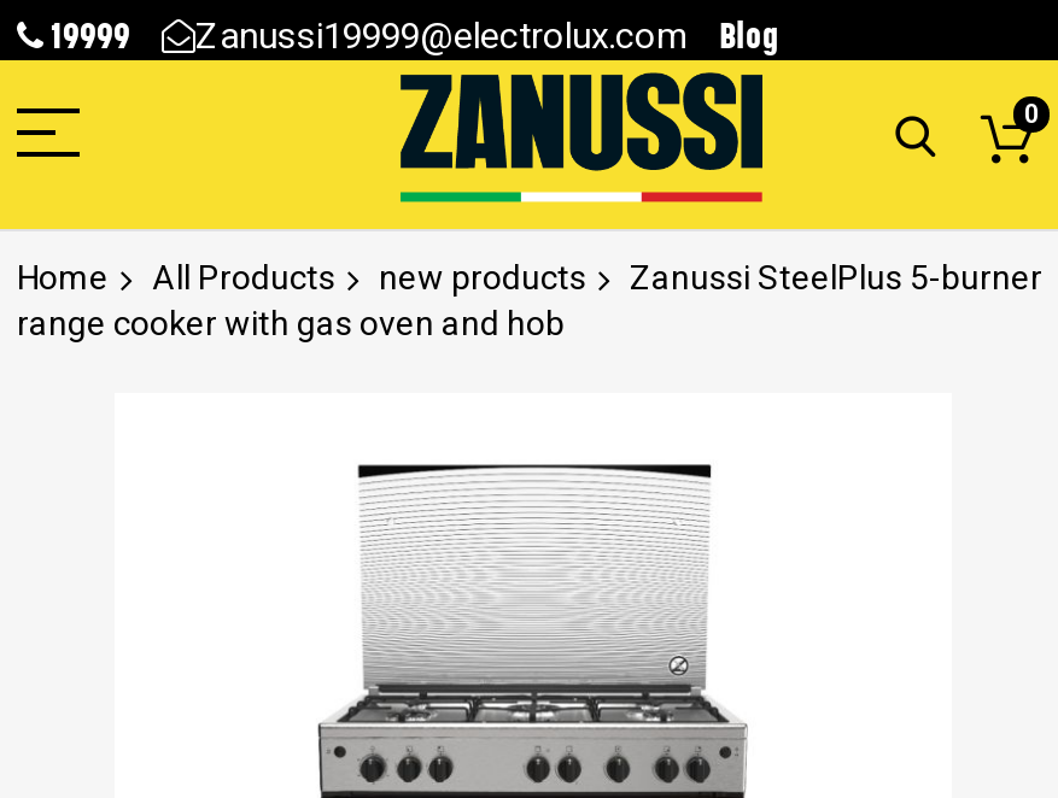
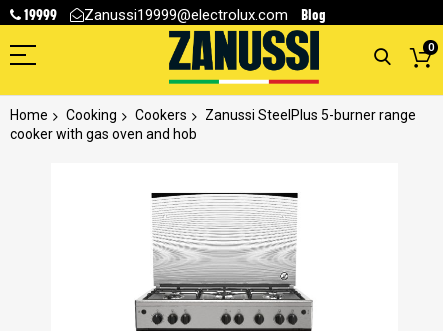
- All Products
- new products
- Zanussi SteelPlus 5-burner
- range cooker with gas oven and hob
+ Cooking
+ Cookers
+ Zanussi SteelPlus 5-burner range
+ cooker with gas oven and hob
